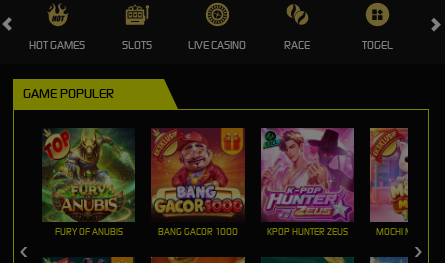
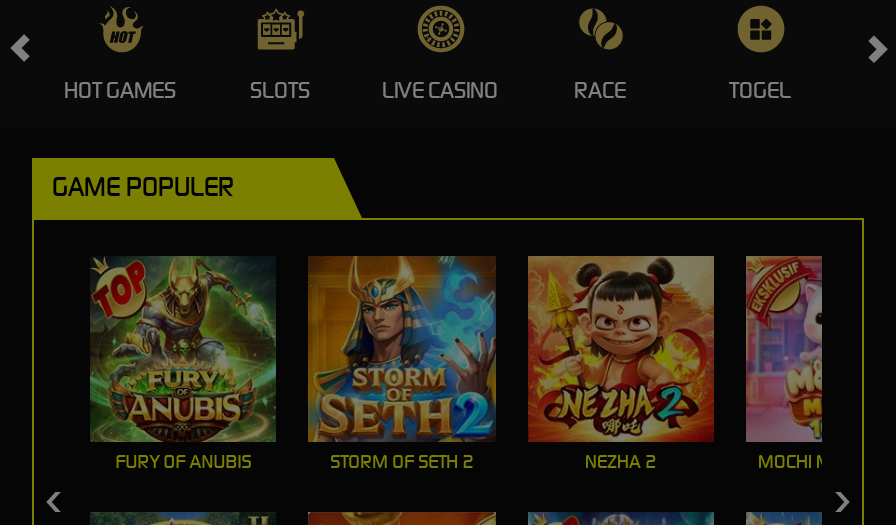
- [image]
- BANG GACOR 1000
+ [image]
+ STORM OF SETH 2

- [image]
- KPOP HUNTER ZEUS
+ [image]
+ NEZHA 2
